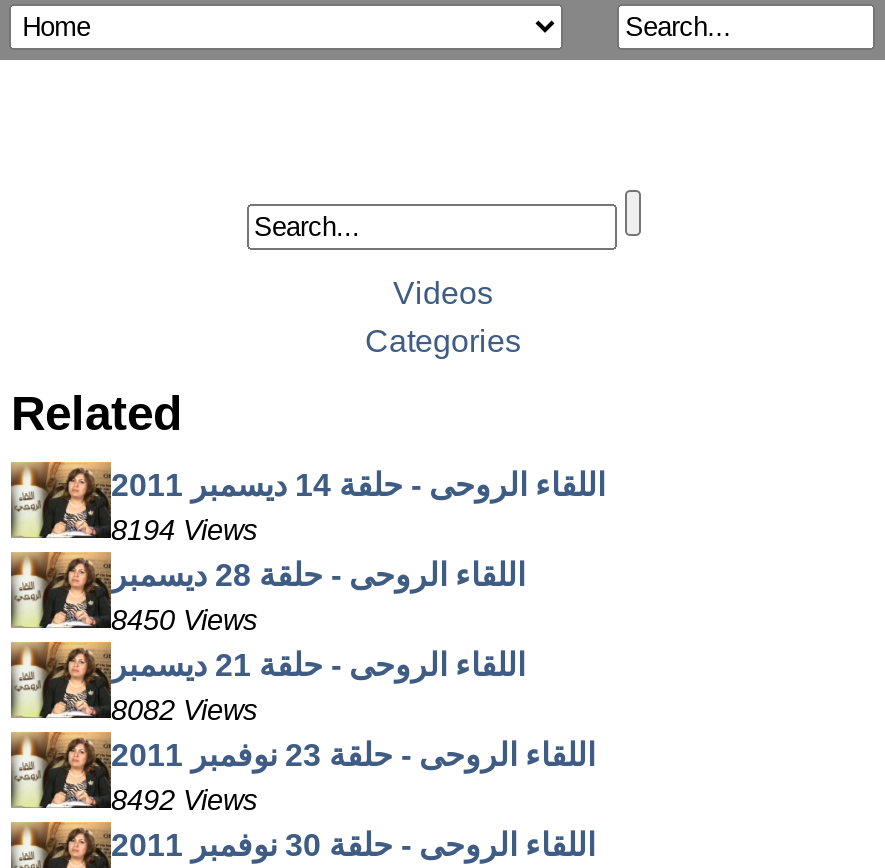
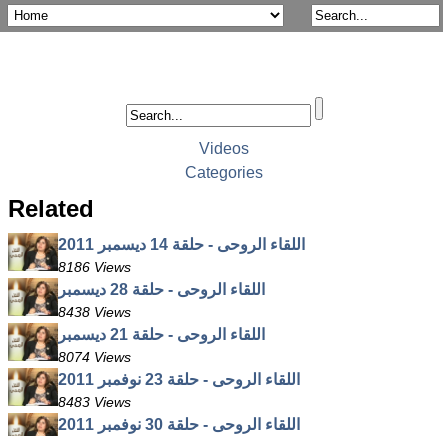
- 8194 Views
+ 8186 Views

- 8450 Views
+ 8438 Views

- 8082 Views
+ 8074 Views

- 8492 Views
+ 8483 Views
